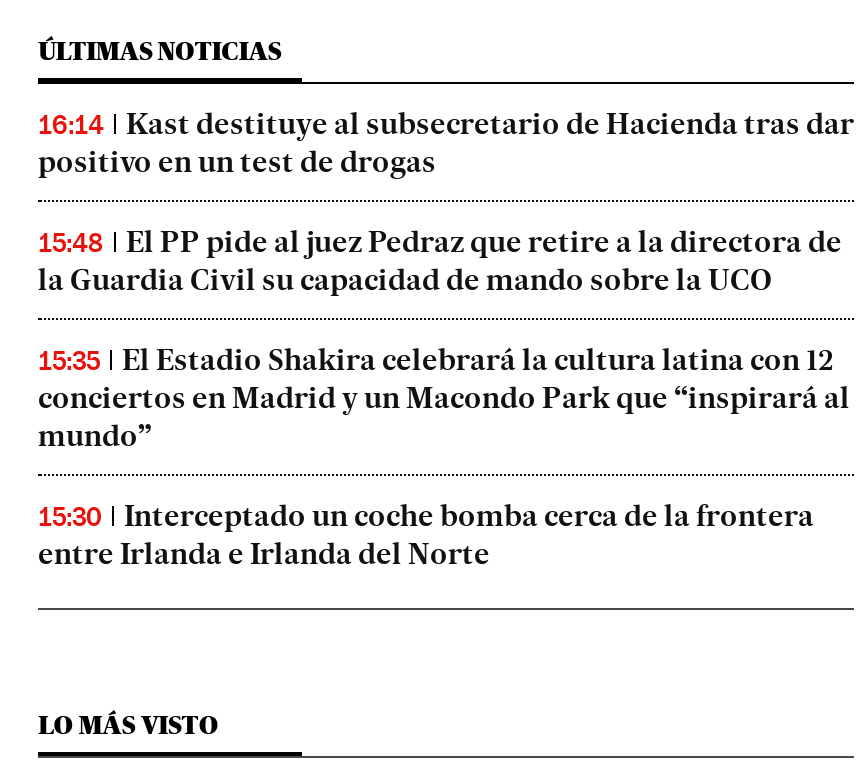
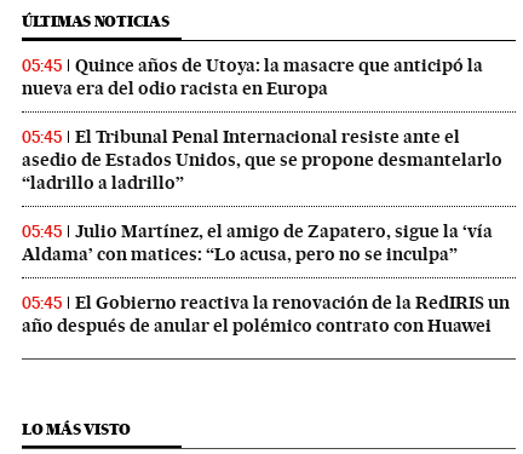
- 16:14
- Kast destituye al subsecretario de Hacienda tras dar
- positivo en un test de drogas
+ 05:45
+ Quince años de Utoya: la masacre que anticipó la
+ nueva era del odio racista en Europa

- 15:48
- El PP pide al juez Pedraz que retire a la directora de
- la Guardia Civil su capacidad de mando sobre la UCO
+ 05:45
+ El Tribunal Penal Internacional resiste ante el
+ asedio de Estados Unidos, que se propone desmantelarlo
+ “ladrillo a ladrillo”

- 15:35
- El Estadio Shakira celebrará la cultura latina con 12
- conciertos en Madrid y un Macondo Park que “inspirará al
- mundo”
+ 05:45
+ Julio Martínez, el amigo de Zapatero, sigue la ‘vía
+ Aldama’ con matices: “Lo acusa, pero no se inculpa”

- 15:30
- Interceptado un coche bomba cerca de la frontera
- entre Irlanda e Irlanda del Norte
+ 05:45
+ El Gobierno reactiva la renovación de la RedIRIS un
+ año después de anular el polémico contrato con Huawei
